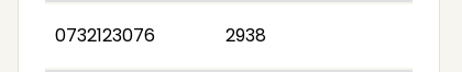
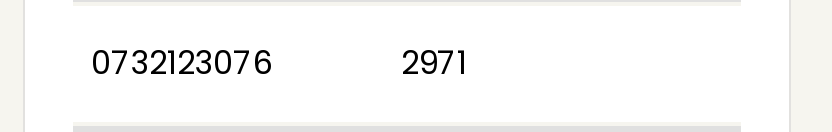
- 2938
+ 2971
